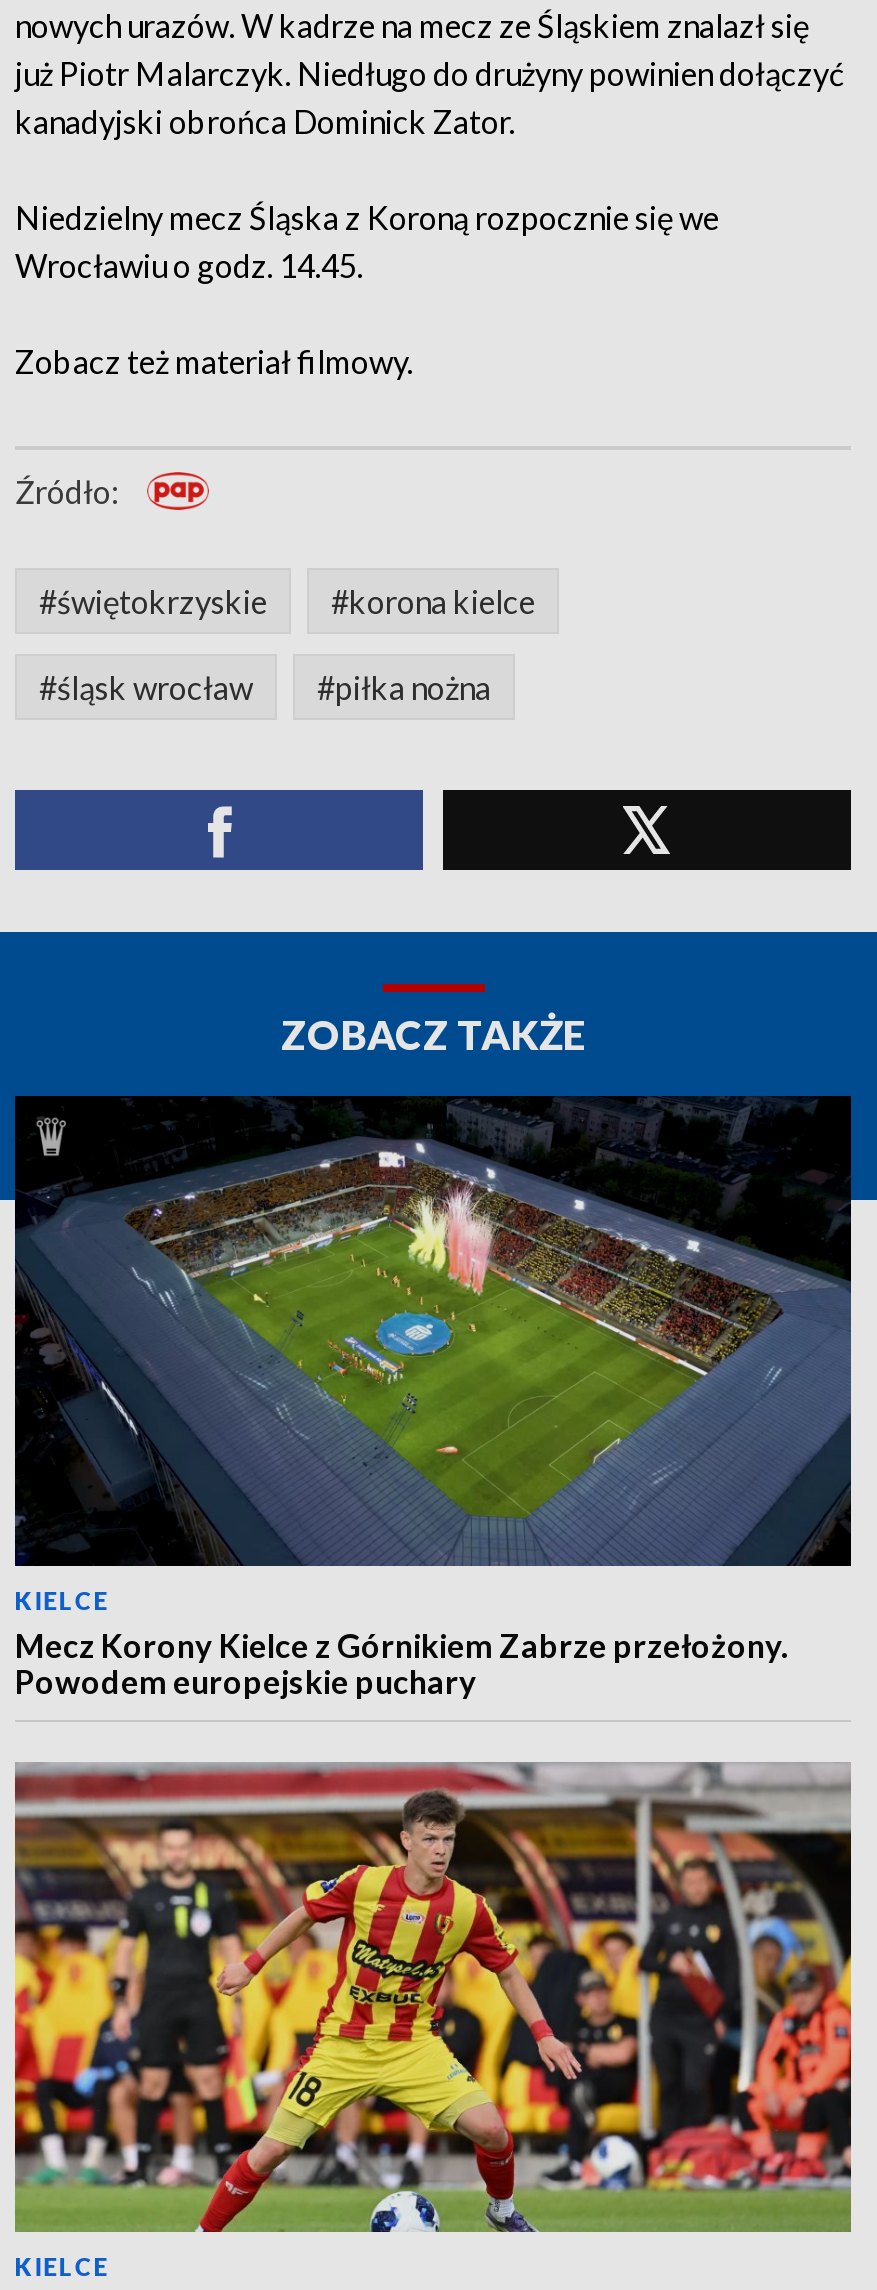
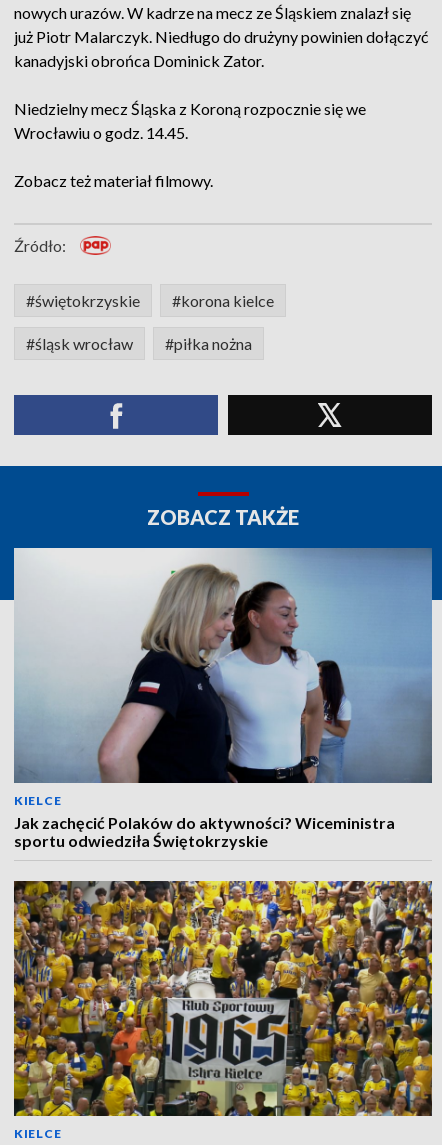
- [image]
- Mecz Korony Kielce z Górnikiem Zabrze przełożony.
- Powodem europejskie puchary
+ [image]
+ Jak zachęcić Polaków do aktywności? Wiceministra
+ sportu odwiedziła Świętokrzyskie

- [image]
+ [image]
